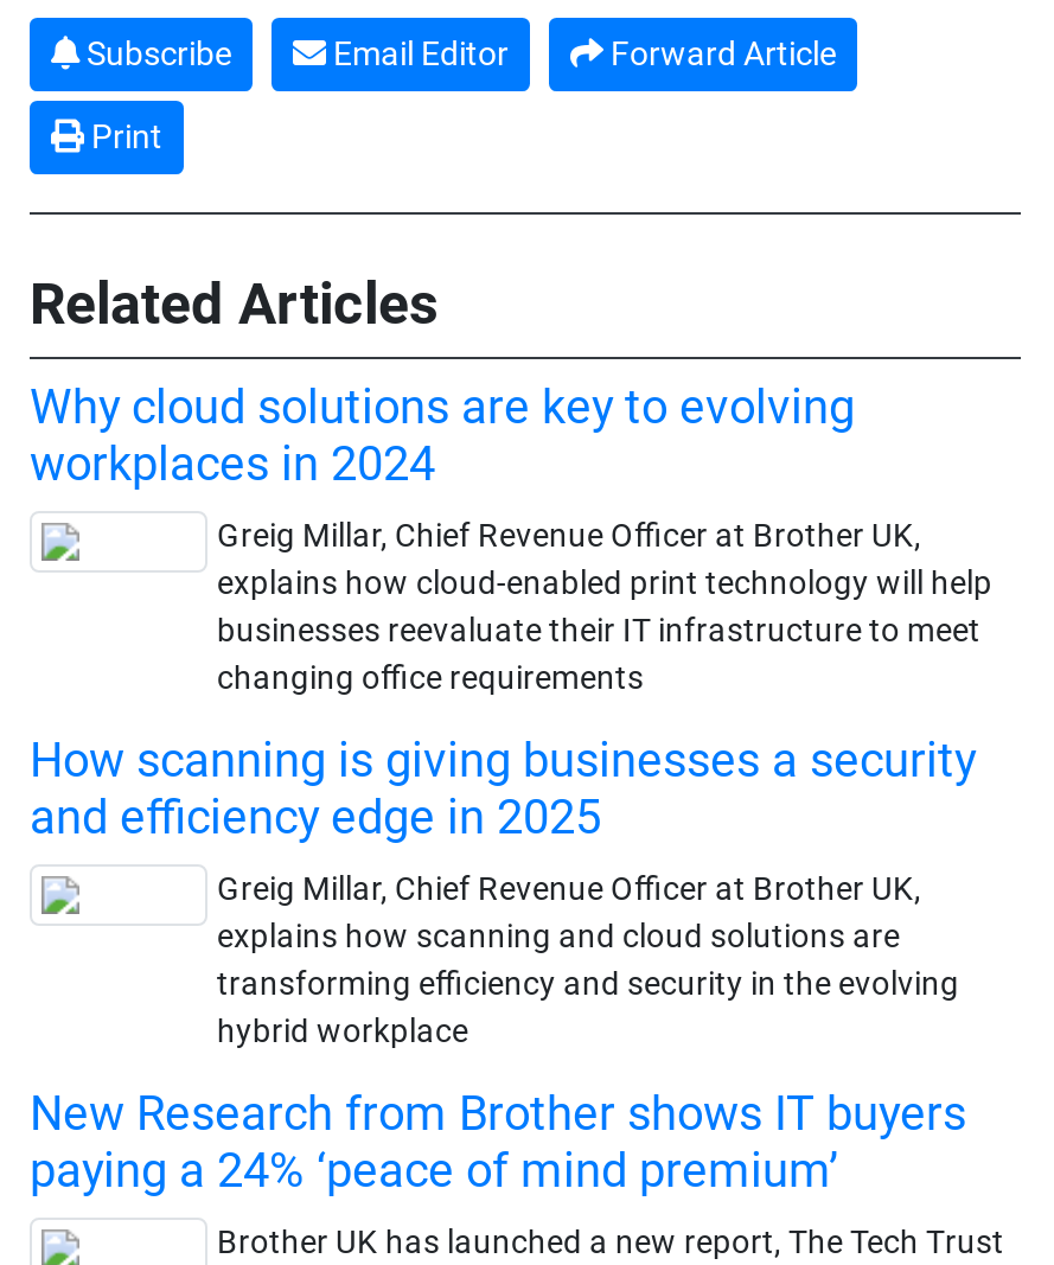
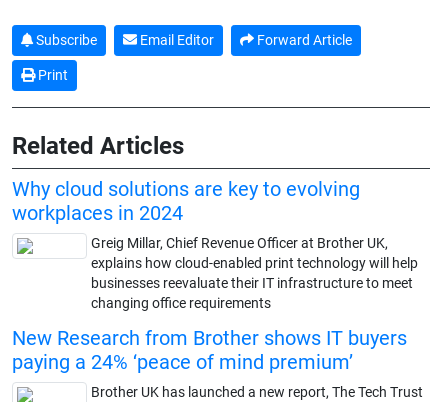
- How scanning is giving businesses a security
- and efficiency edge in 2025
- Greig Millar, Chief Revenue Officer at Brother UK,
- explains how scanning and cloud solutions are
- transforming efficiency and security in the evolving
- hybrid workplace
